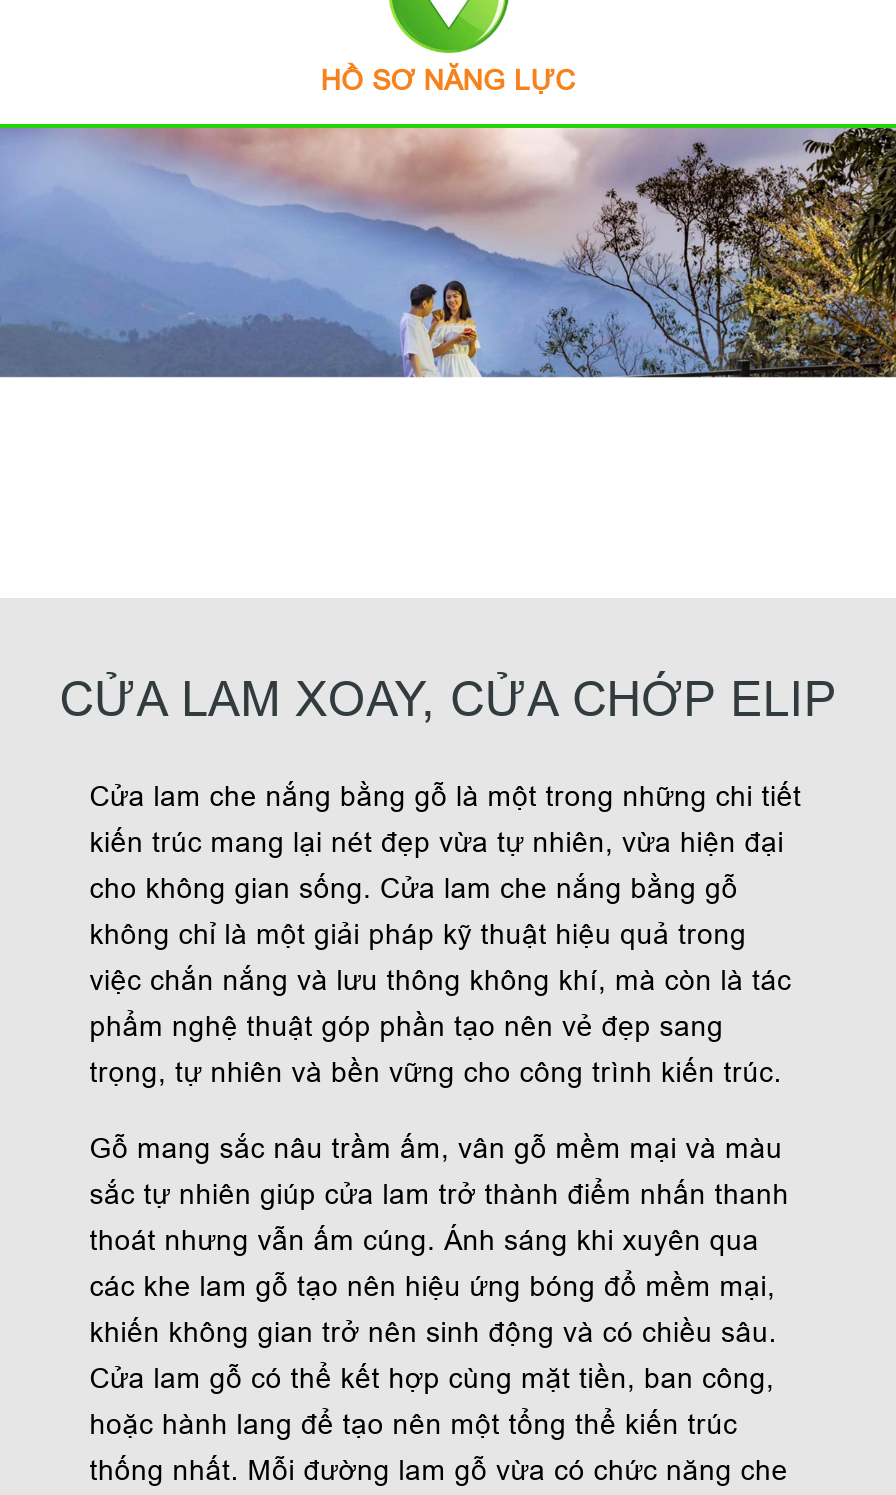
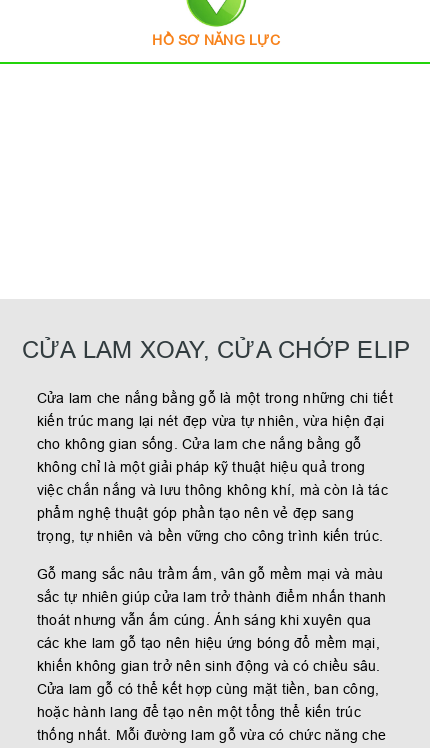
- [image]
